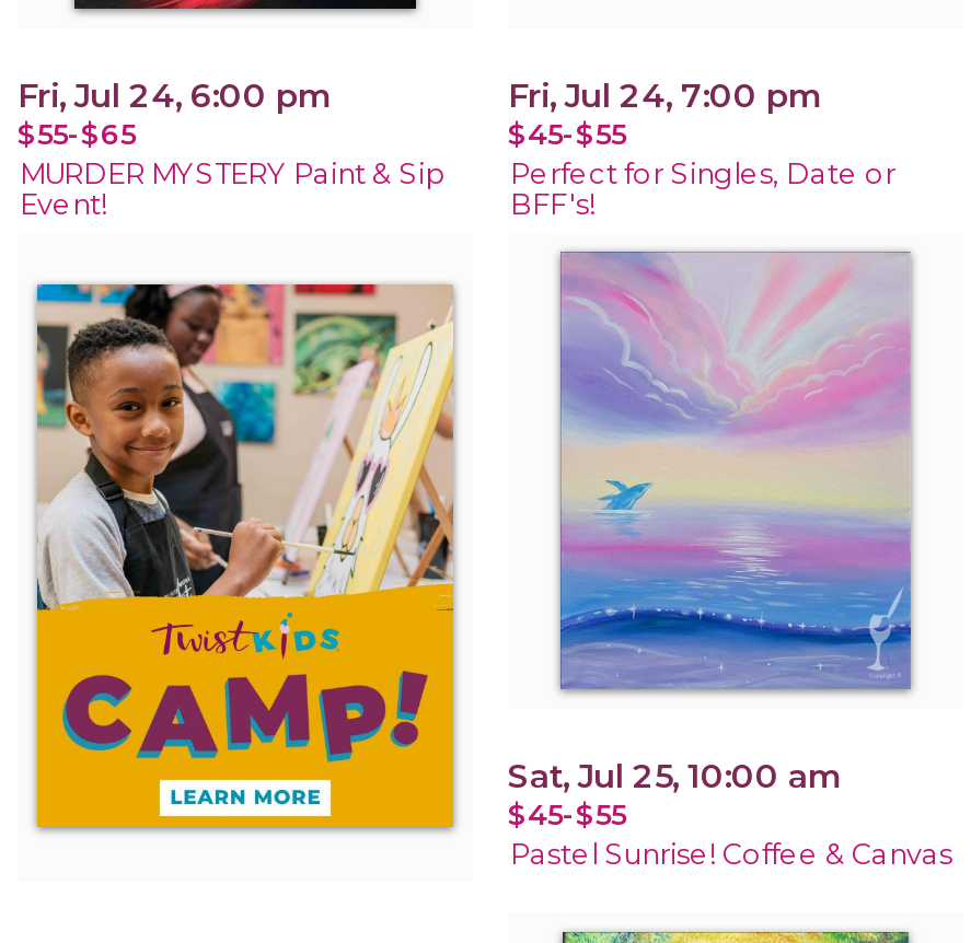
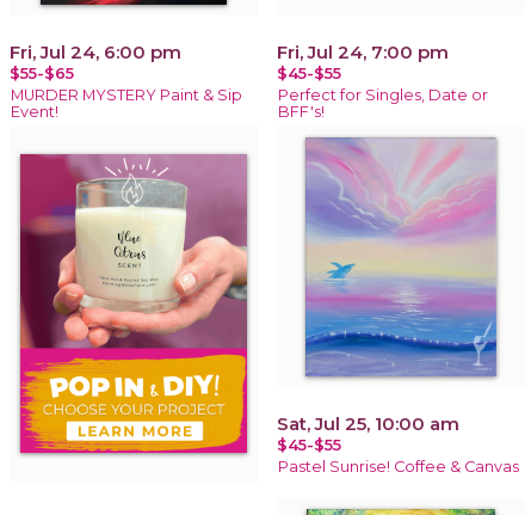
- [image]
+ [image]
